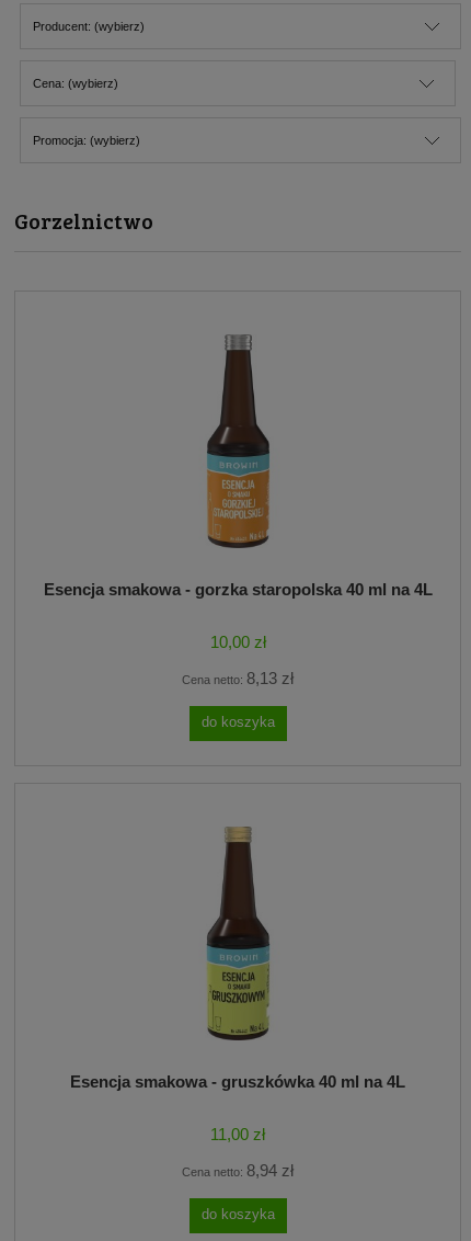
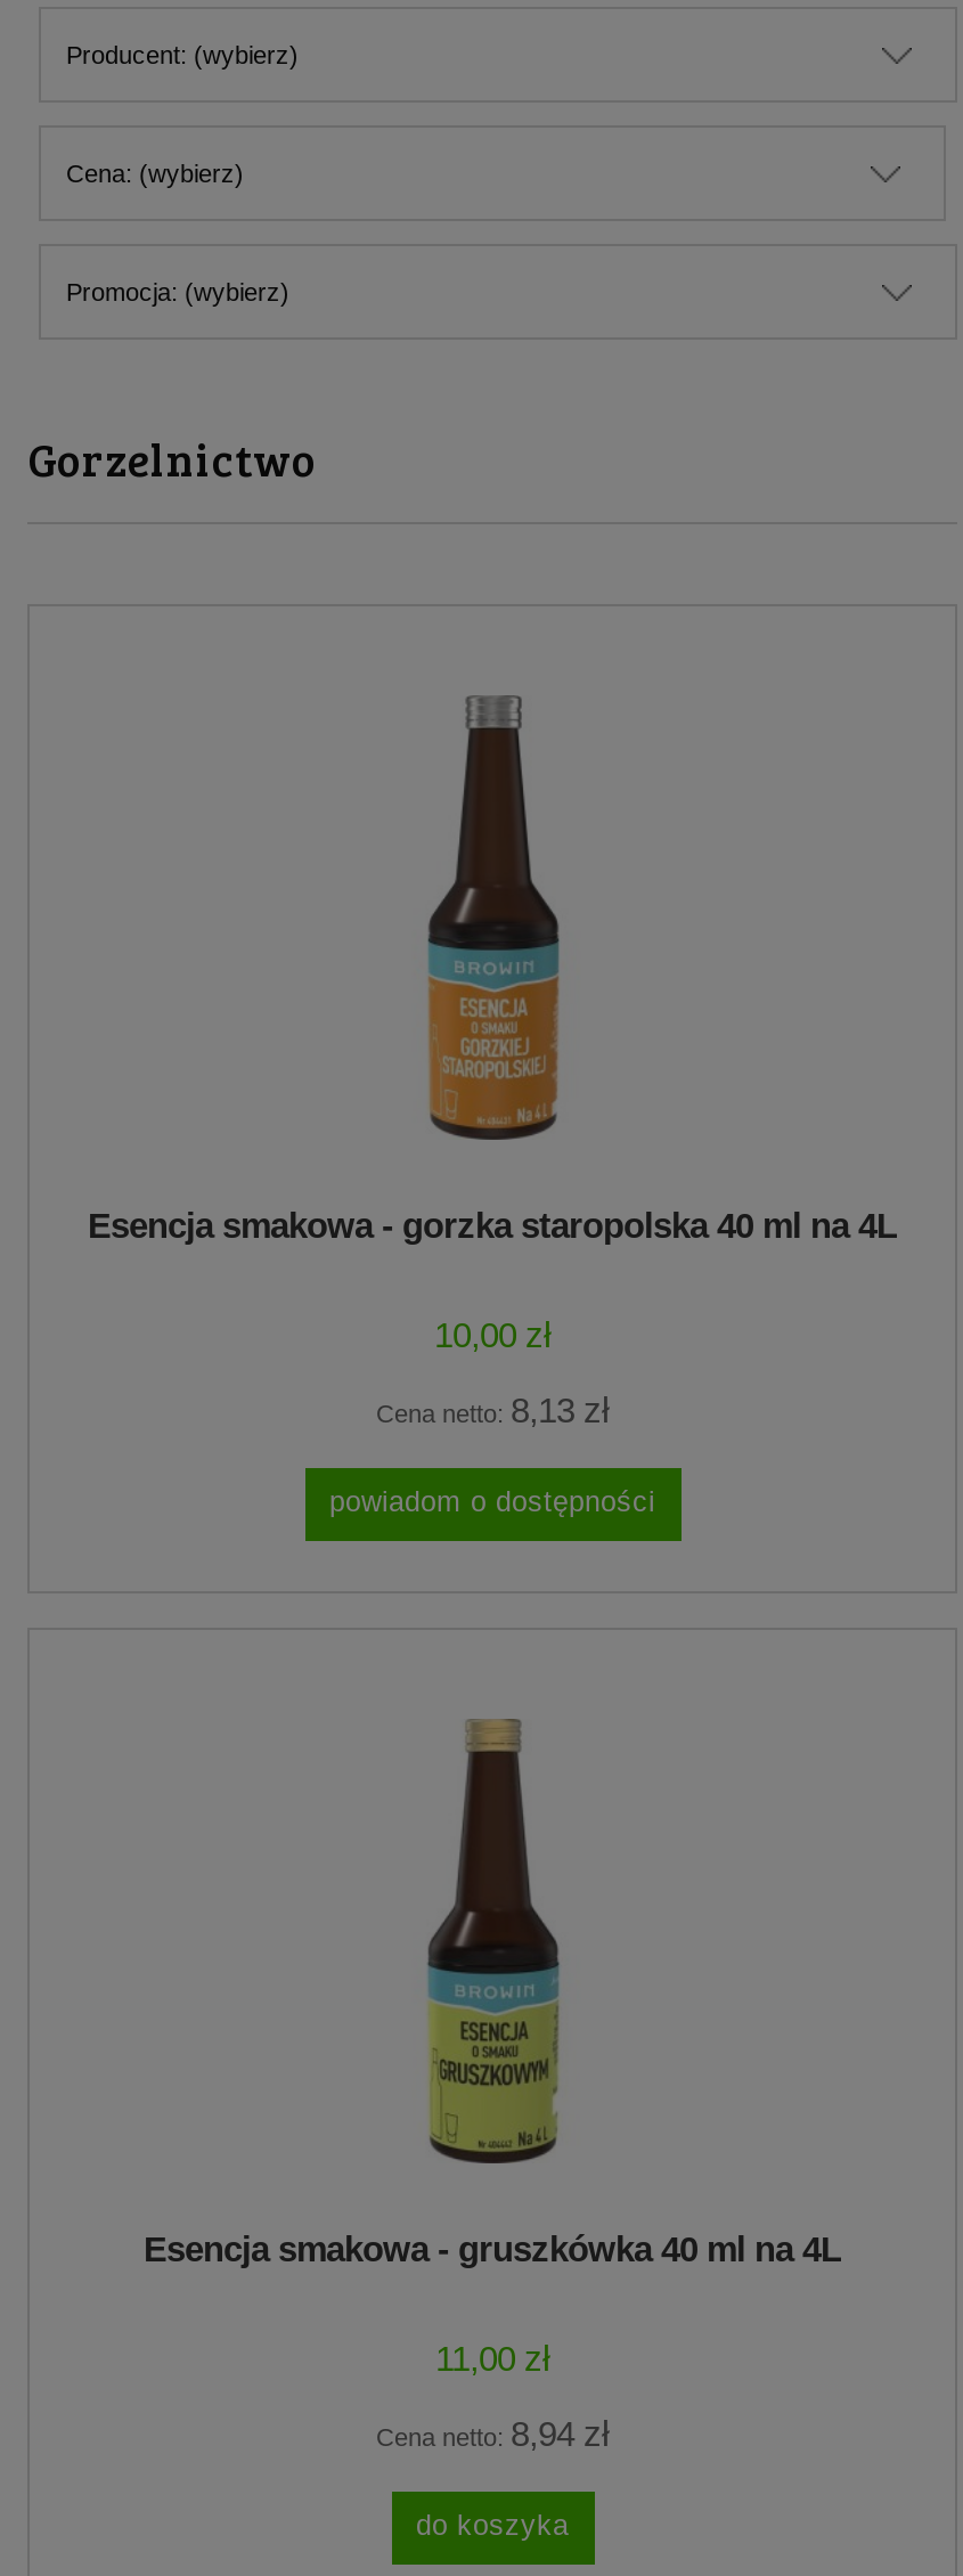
- do koszyka
+ powiadom o dostępności
